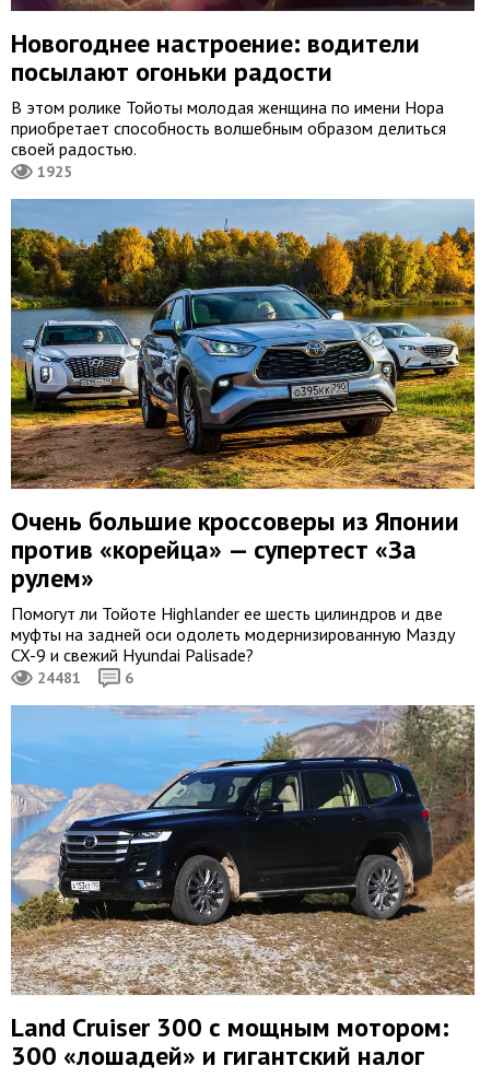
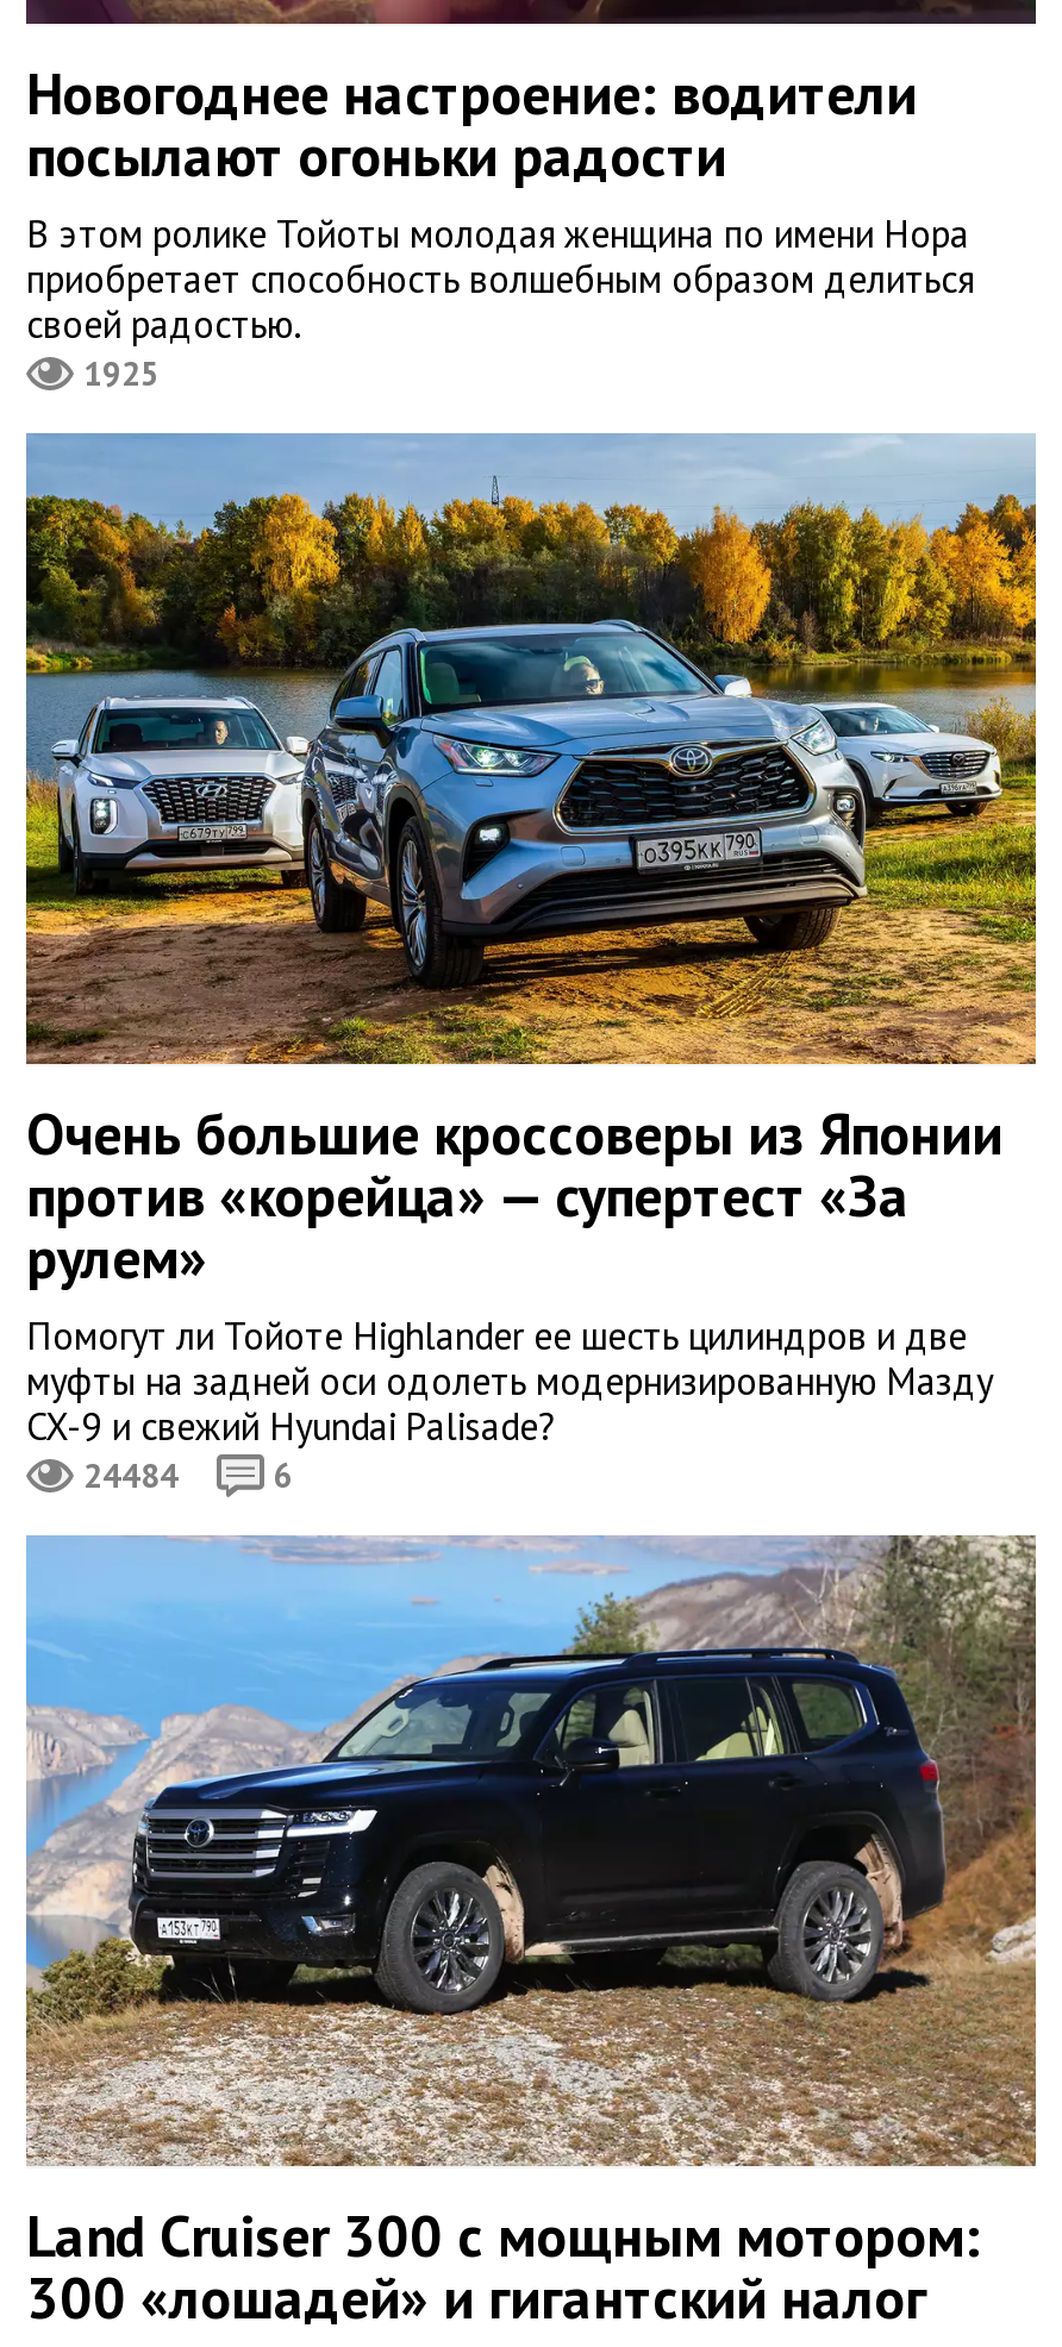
- 24481
+ 24484
